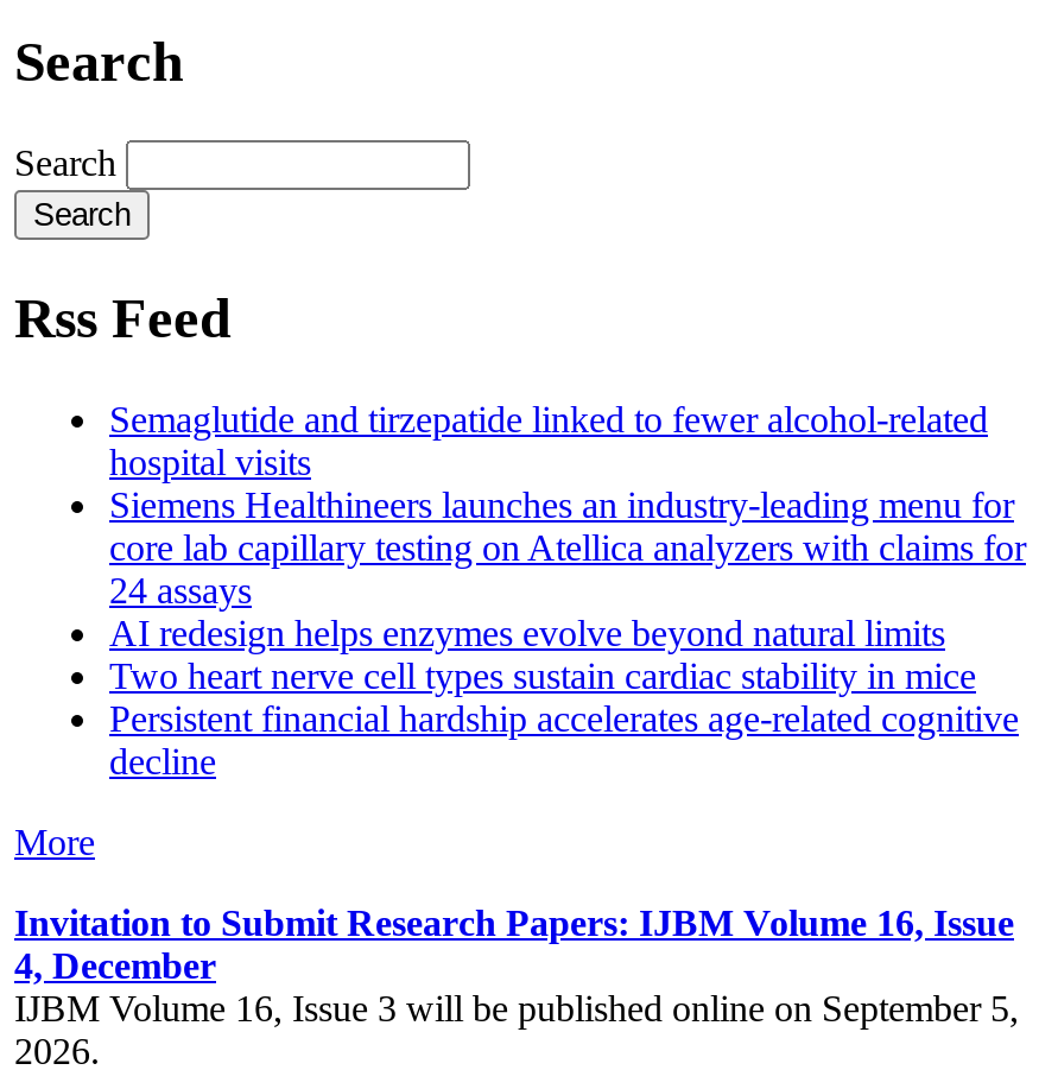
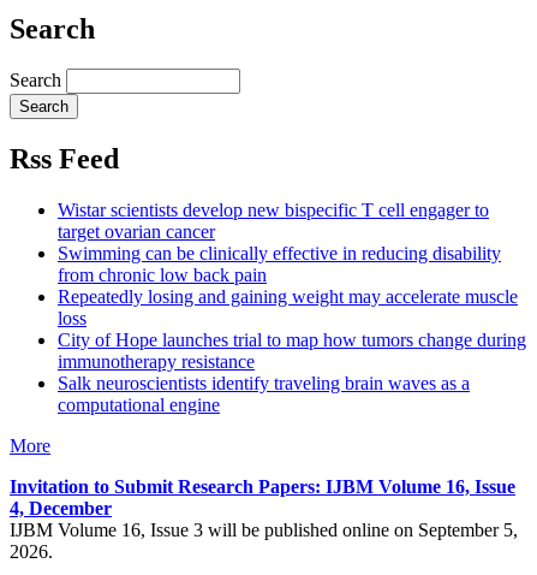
- Semaglutide and tirzepatide linked to fewer alcohol-related
- hospital visits
- Siemens Healthineers launches an industry-leading menu for
- core lab capillary testing on Atellica analyzers with claims for
- 24 assays
- AI redesign helps enzymes evolve beyond natural limits
- Two heart nerve cell types sustain cardiac stability in mice
- Persistent financial hardship accelerates age-related cognitive
- decline
+ Wistar scientists develop new bispecific T cell engager to
+ target ovarian cancer
+ Swimming can be clinically effective in reducing disability
+ from chronic low back pain
+ Repeatedly losing and gaining weight may accelerate muscle
+ loss
+ City of Hope launches trial to map how tumors change during
+ immunotherapy resistance
+ Salk neuroscientists identify traveling brain waves as a
+ computational engine
